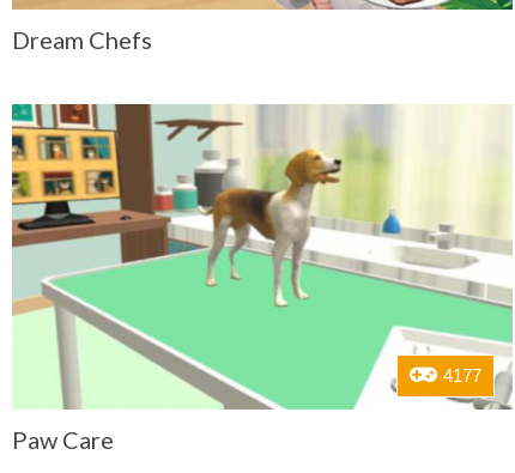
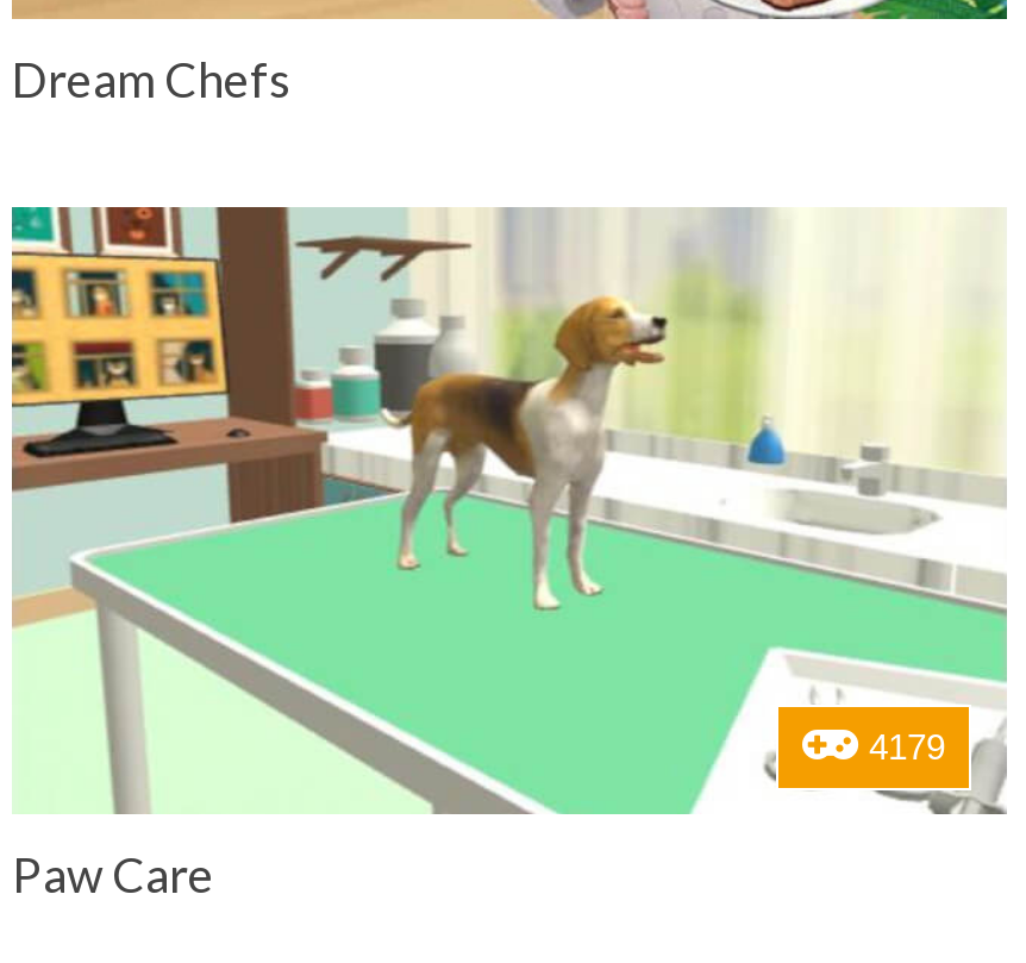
- 4177
+ 4179
